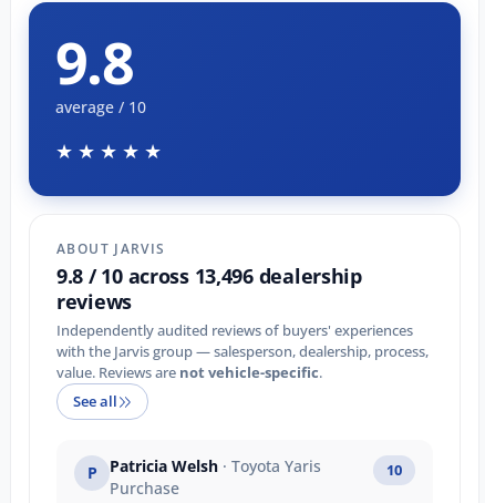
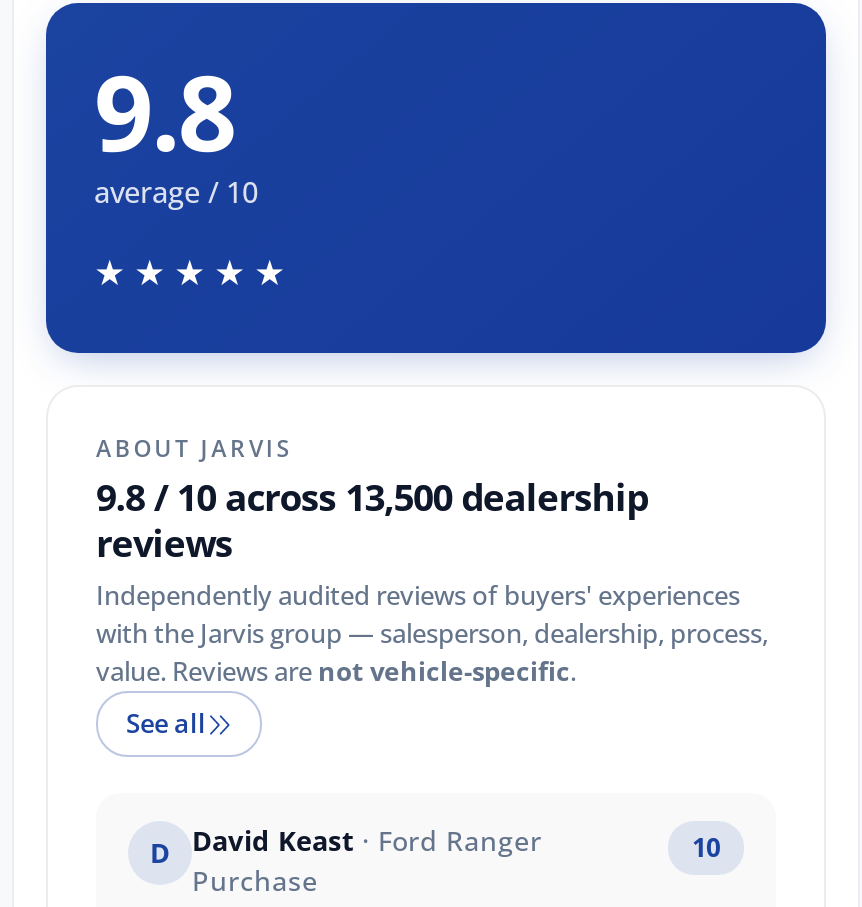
- 9.8 / 10 across 13,496 dealership
+ 9.8 / 10 across 13,500 dealership

- P
- Patricia Welsh · Toyota Yaris
+ D David Keast · Ford Ranger
